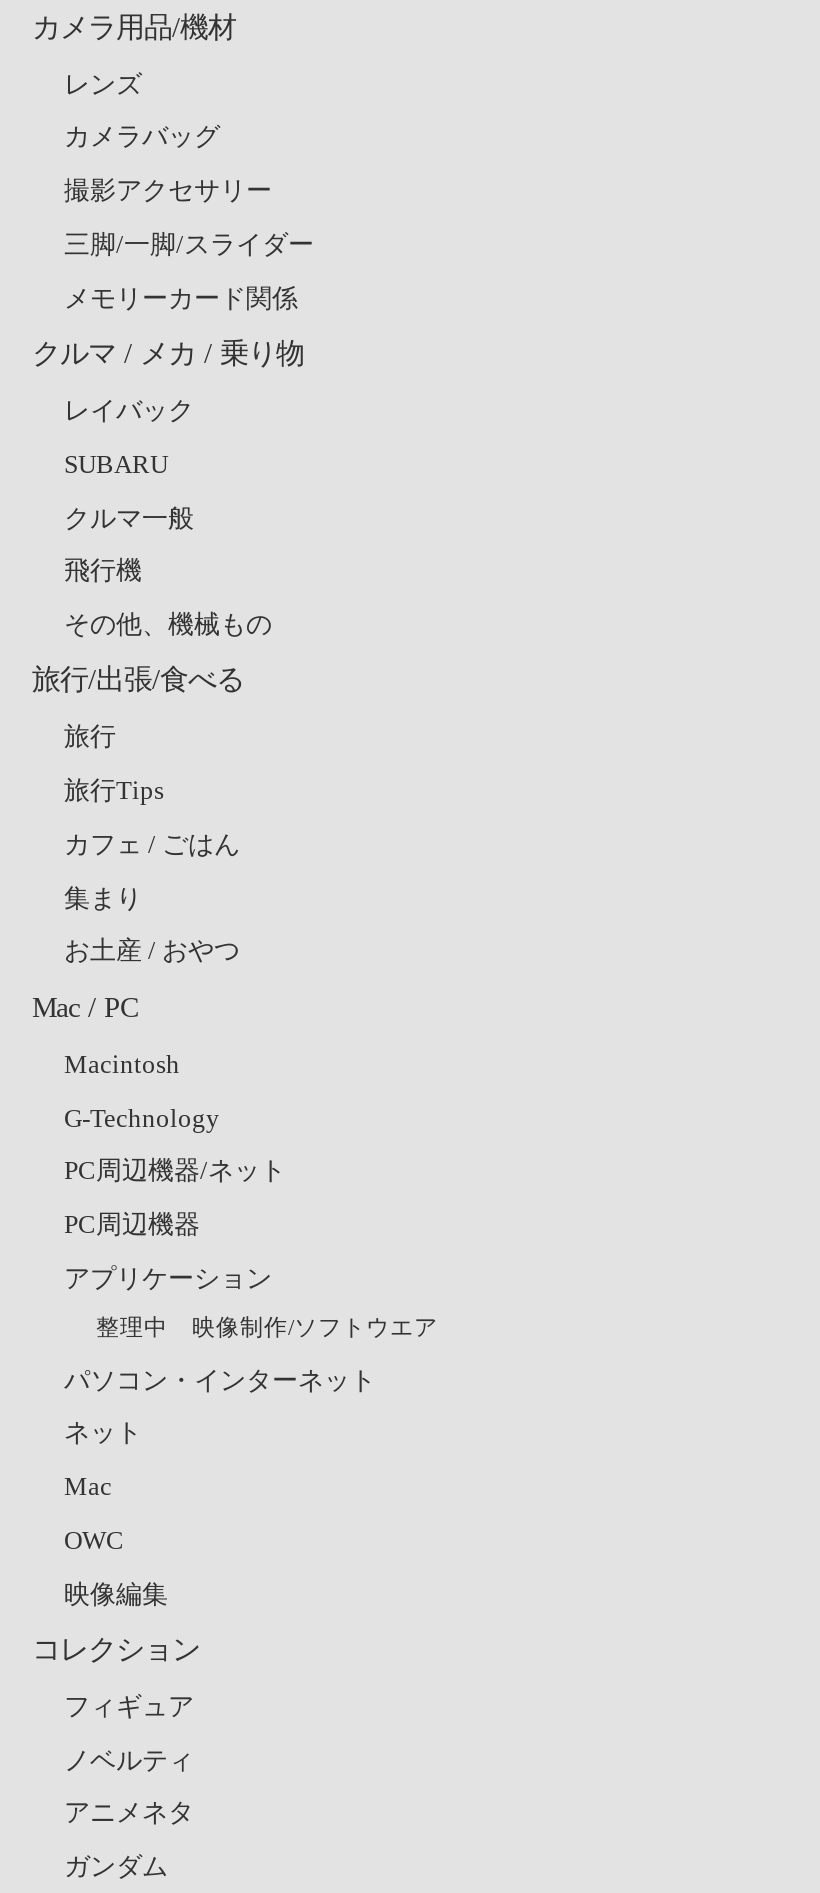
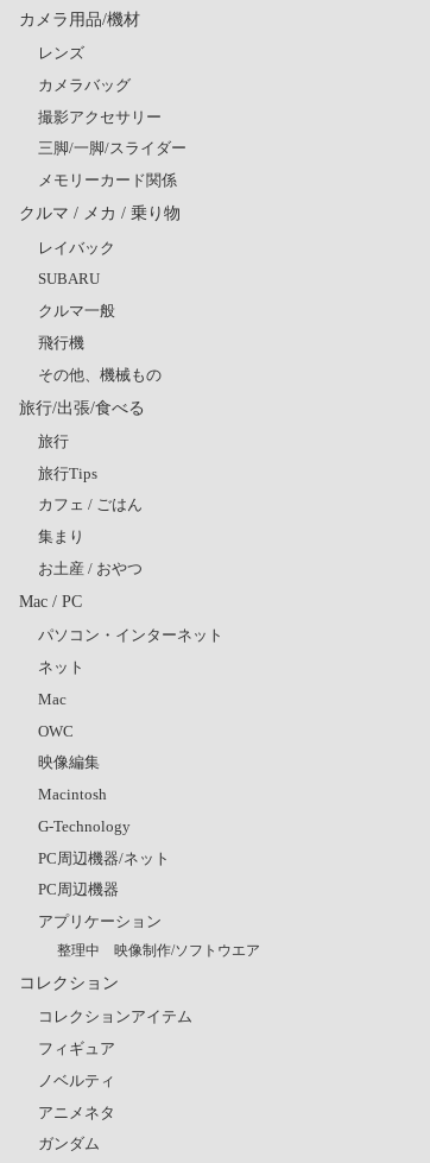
moved down: Macintosh | G-Technology | PC周辺機器/ネット | PC周辺機器 | アプリケーション | 整理中 映像制作/ソフトウエア

moved up: パソコン・インターネット | ネット | Mac | OWC | 映像編集

+ コレクションアイテム
